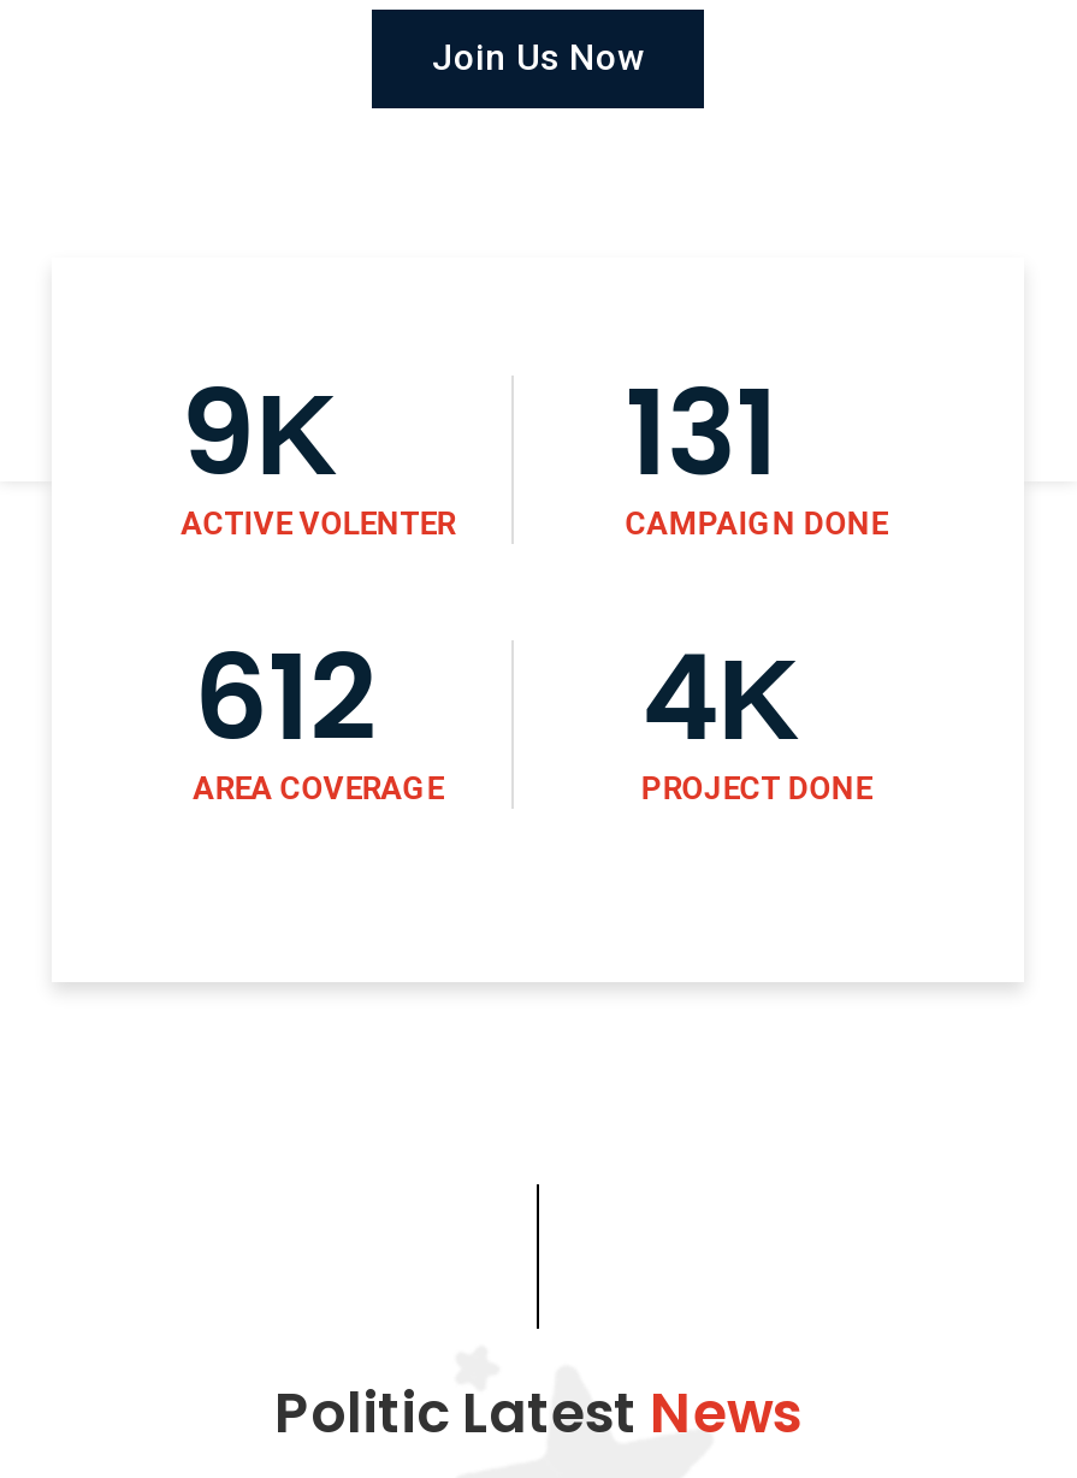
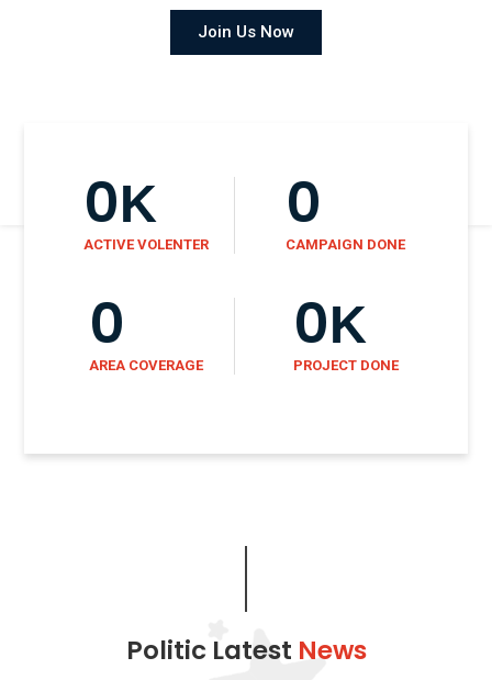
- 9K
+ 0K

- 131
+ 0

- 612
+ 0

- 4K
+ 0K
